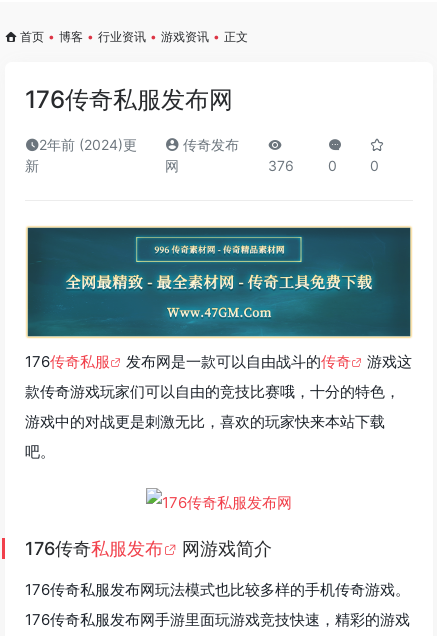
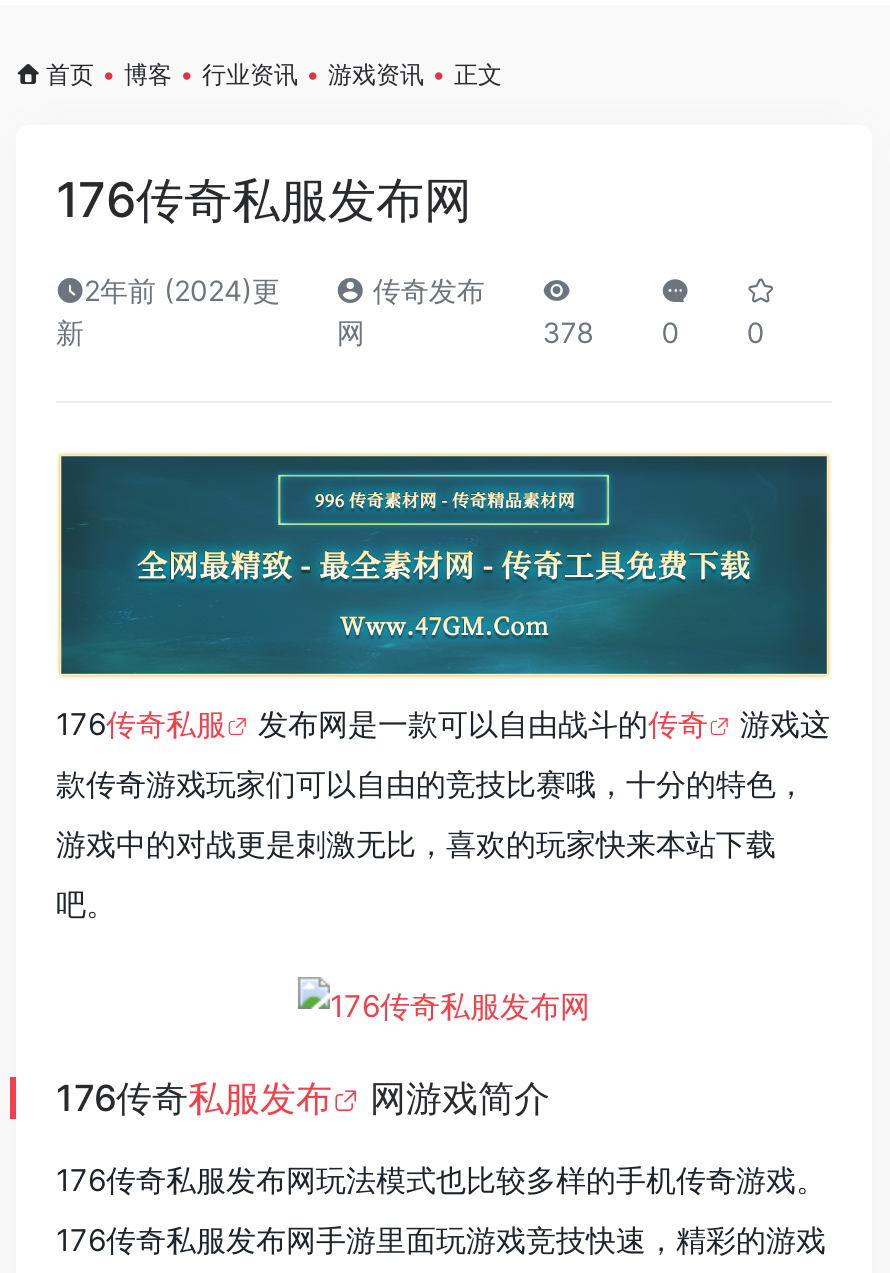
- 376 0 0
+ 378 0 0
